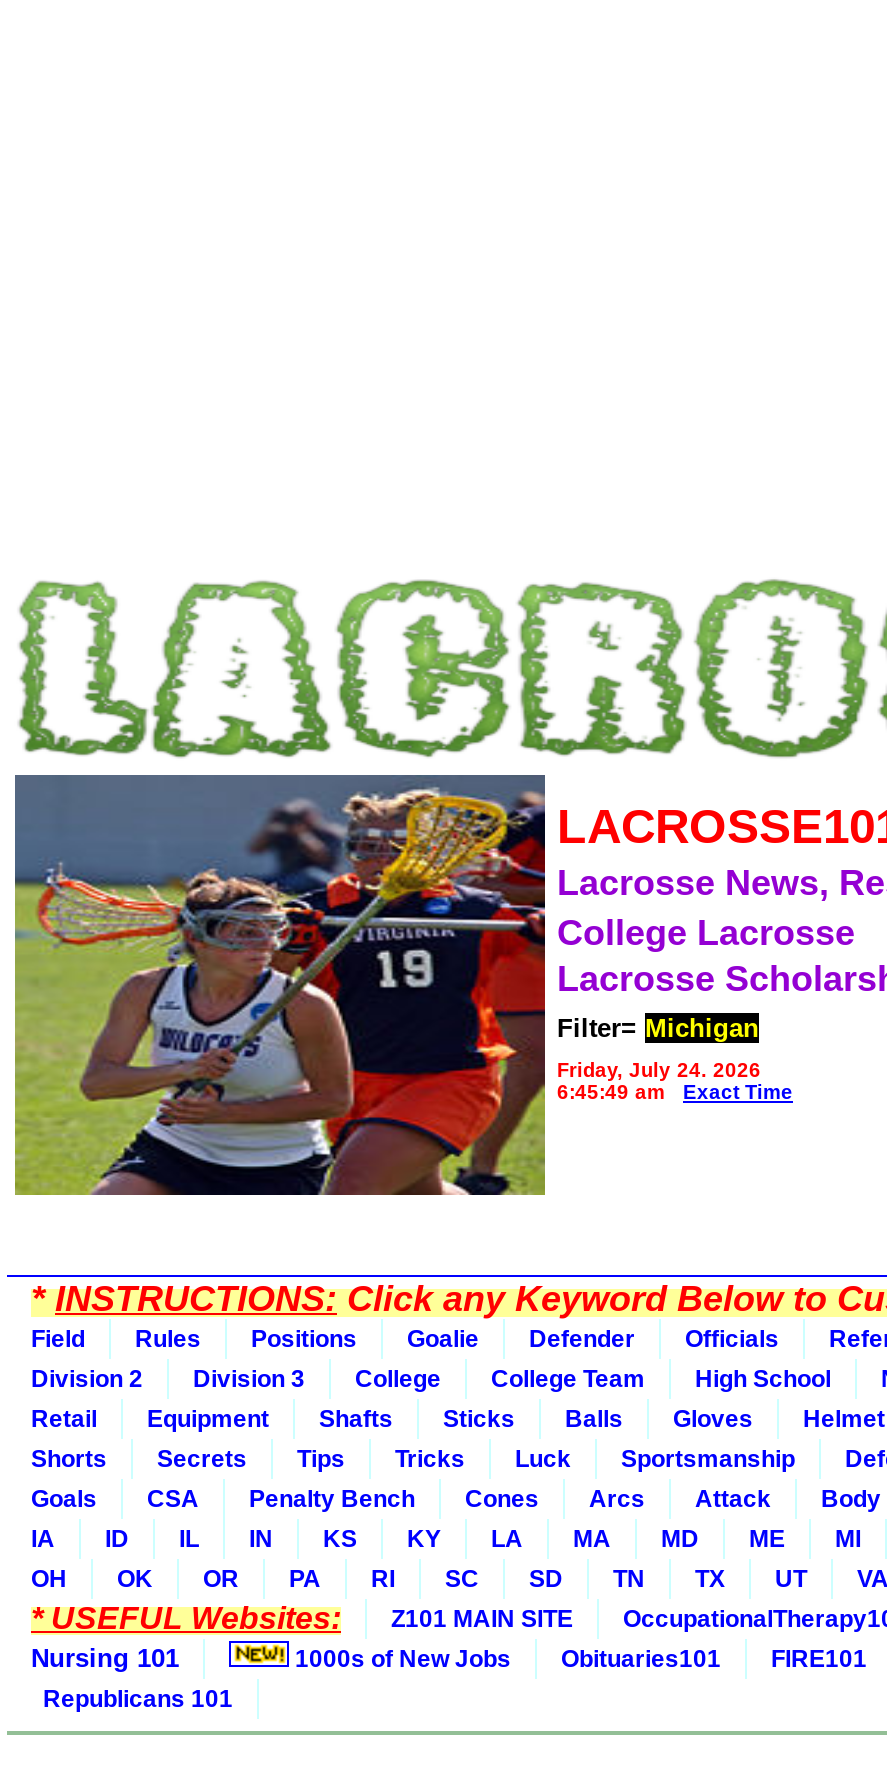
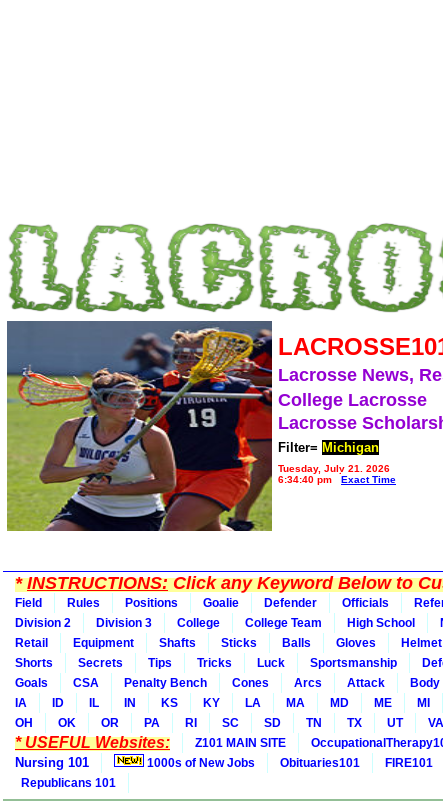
- Friday, July 24, 2026
- 6:45:49 am
+ Tuesday, July 21, 2026
+ 6:34:40 pm
